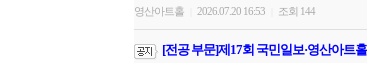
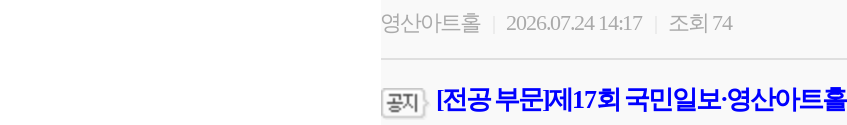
- 2026.07.20 16:53
+ 2026.07.24 14:17

- 조회 144
+ 조회 74
